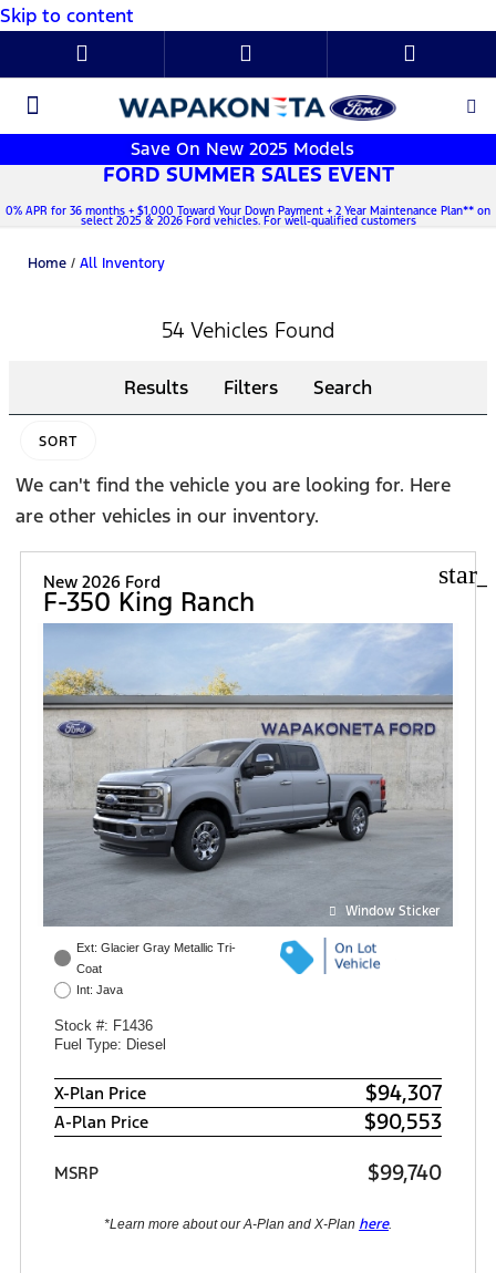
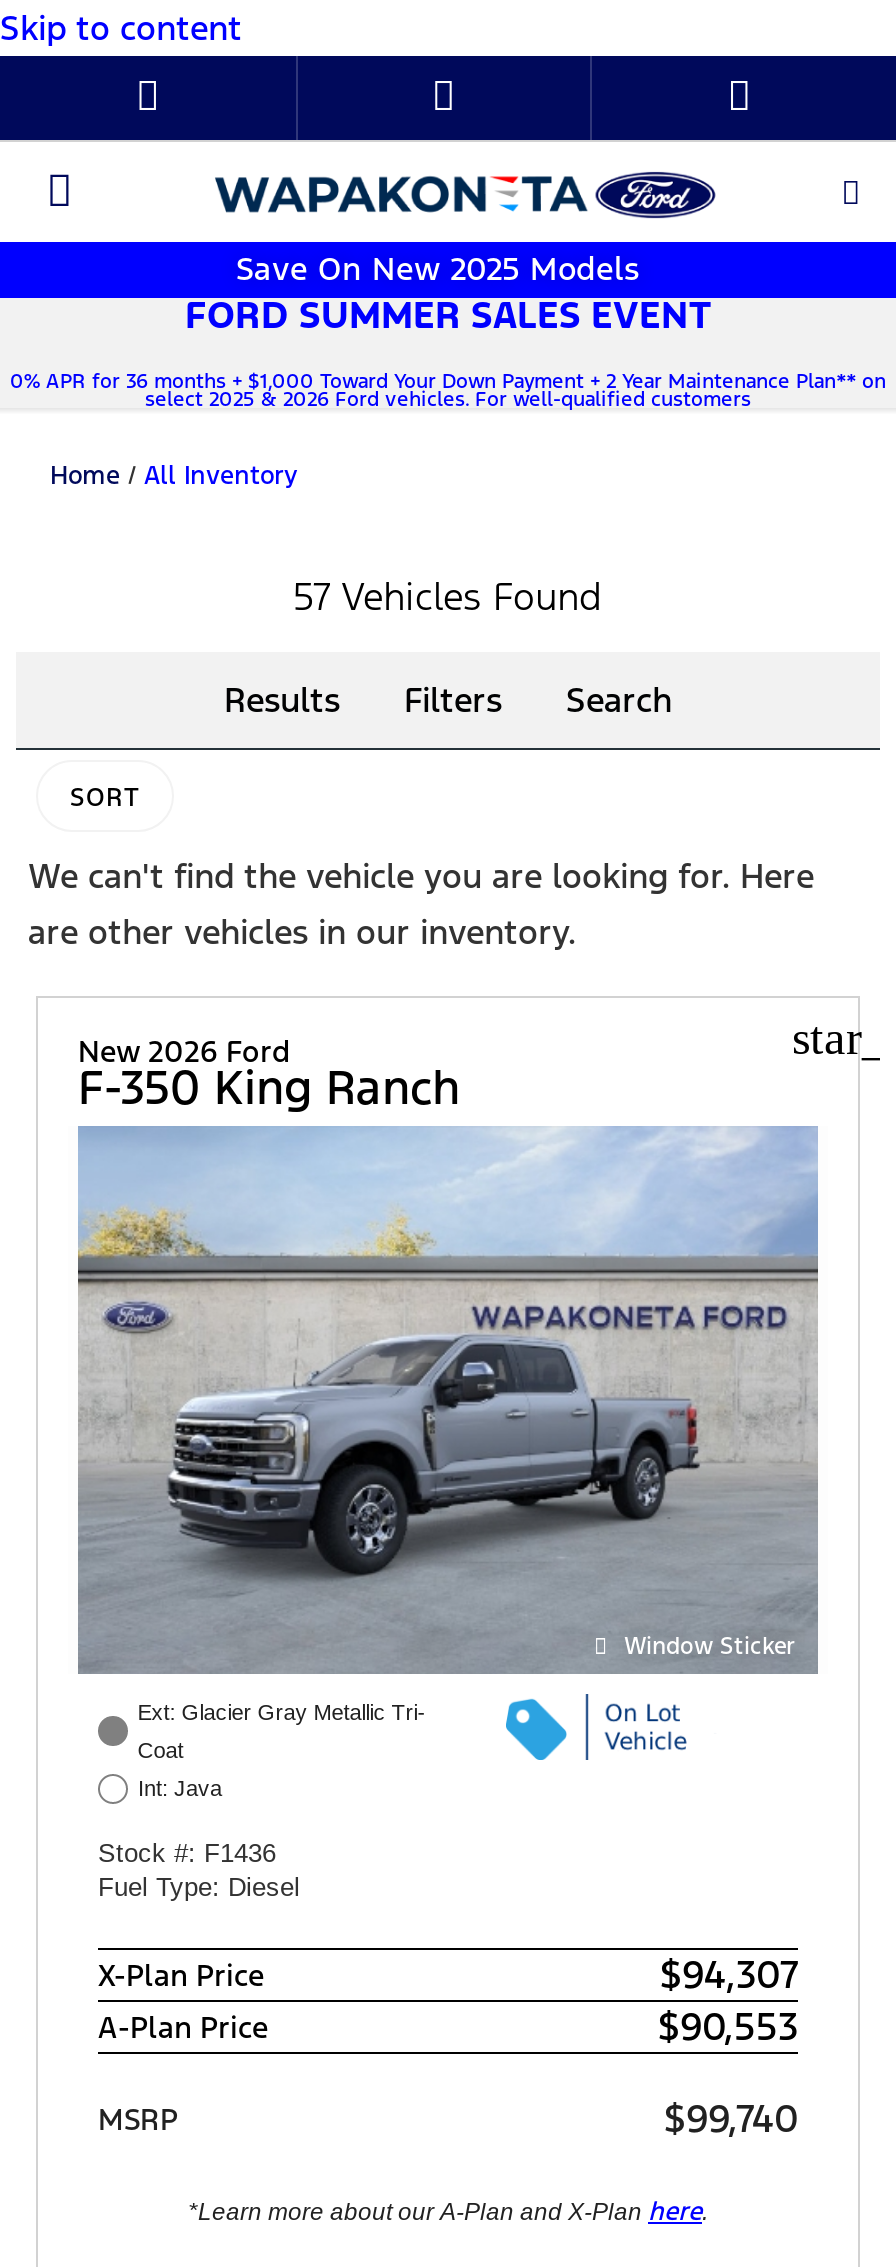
- 54 Vehicles Found
+ 57 Vehicles Found
